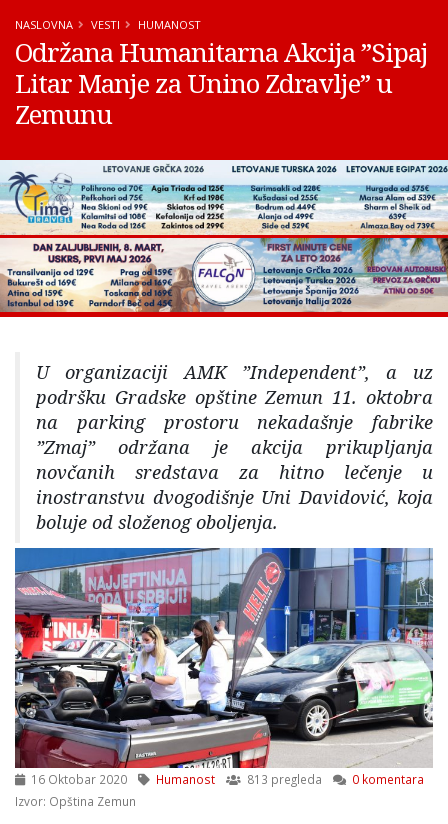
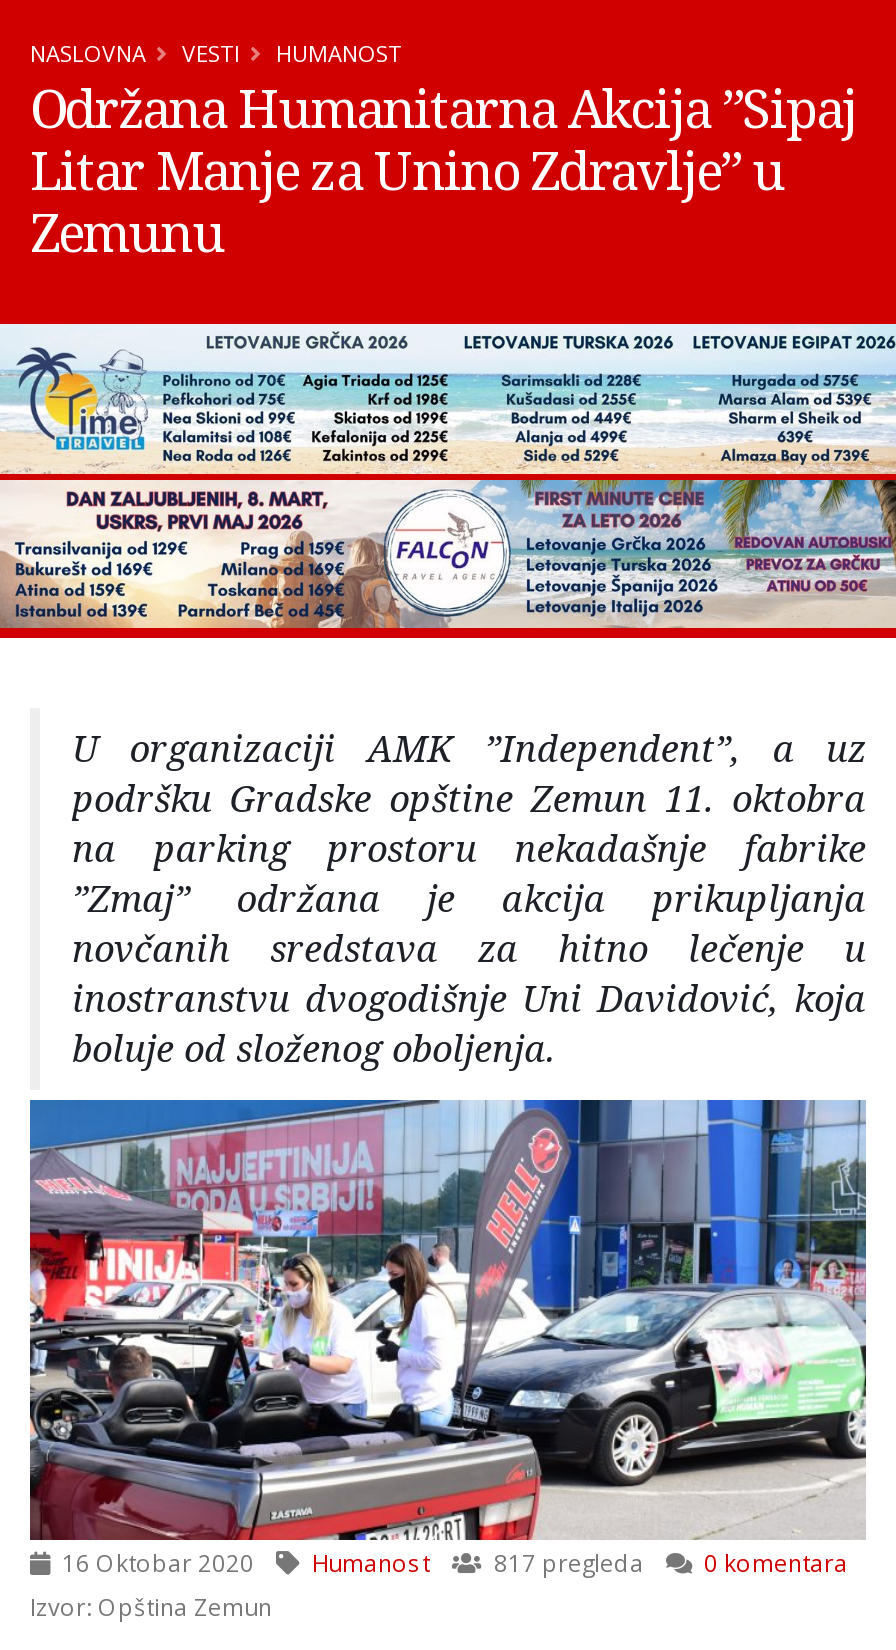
- 16 Oktobar 2020 Humanost 813 pregleda 0 komentara
+ 16 Oktobar 2020 Humanost 817 pregleda 0 komentara
